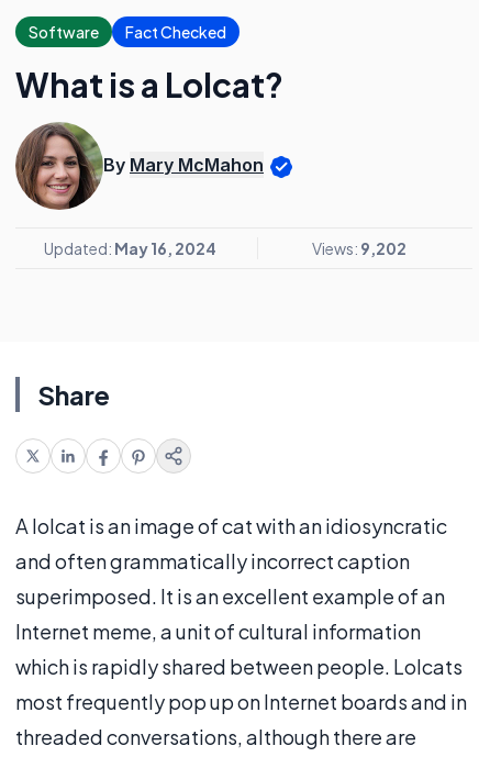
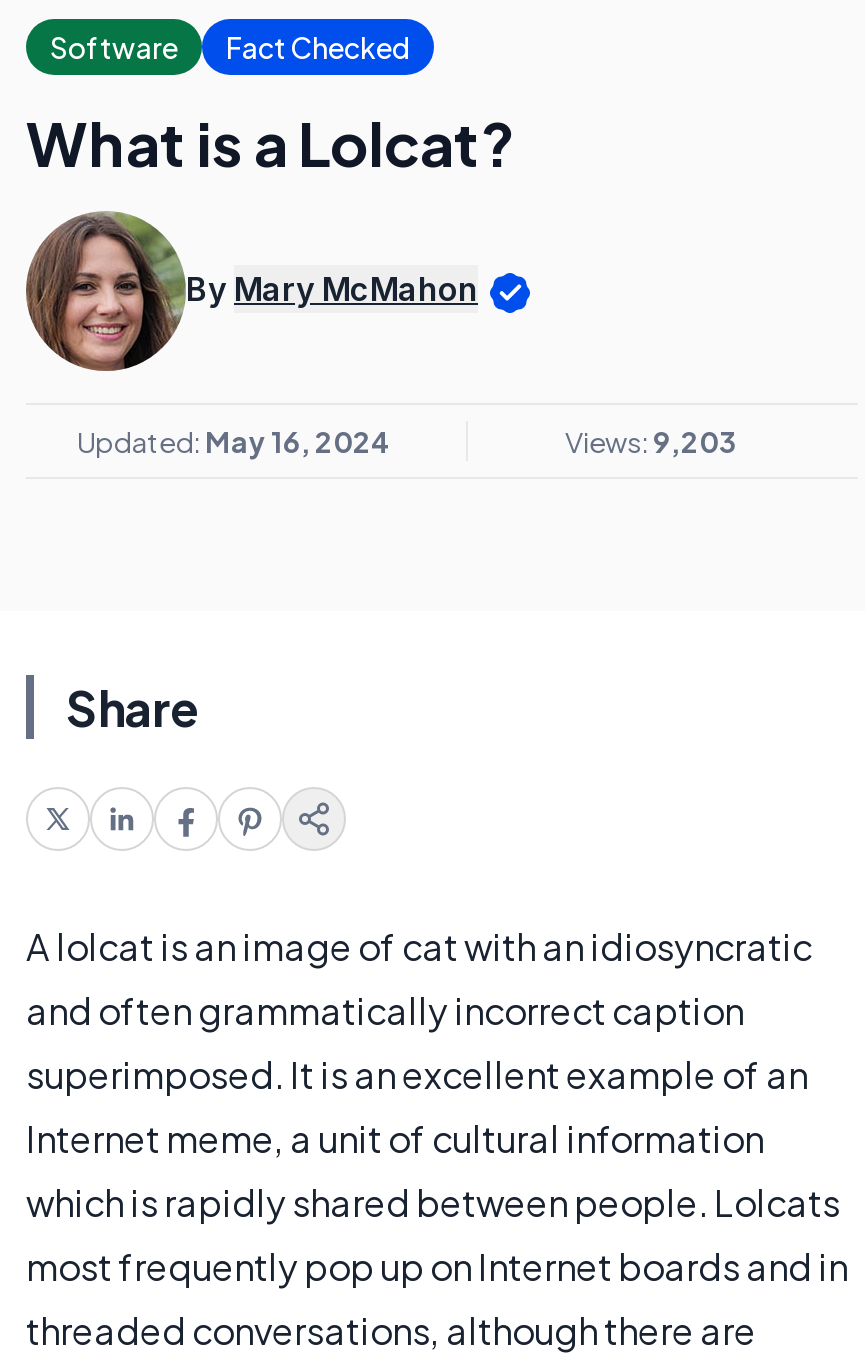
- Views: 9,202
+ Views: 9,203
